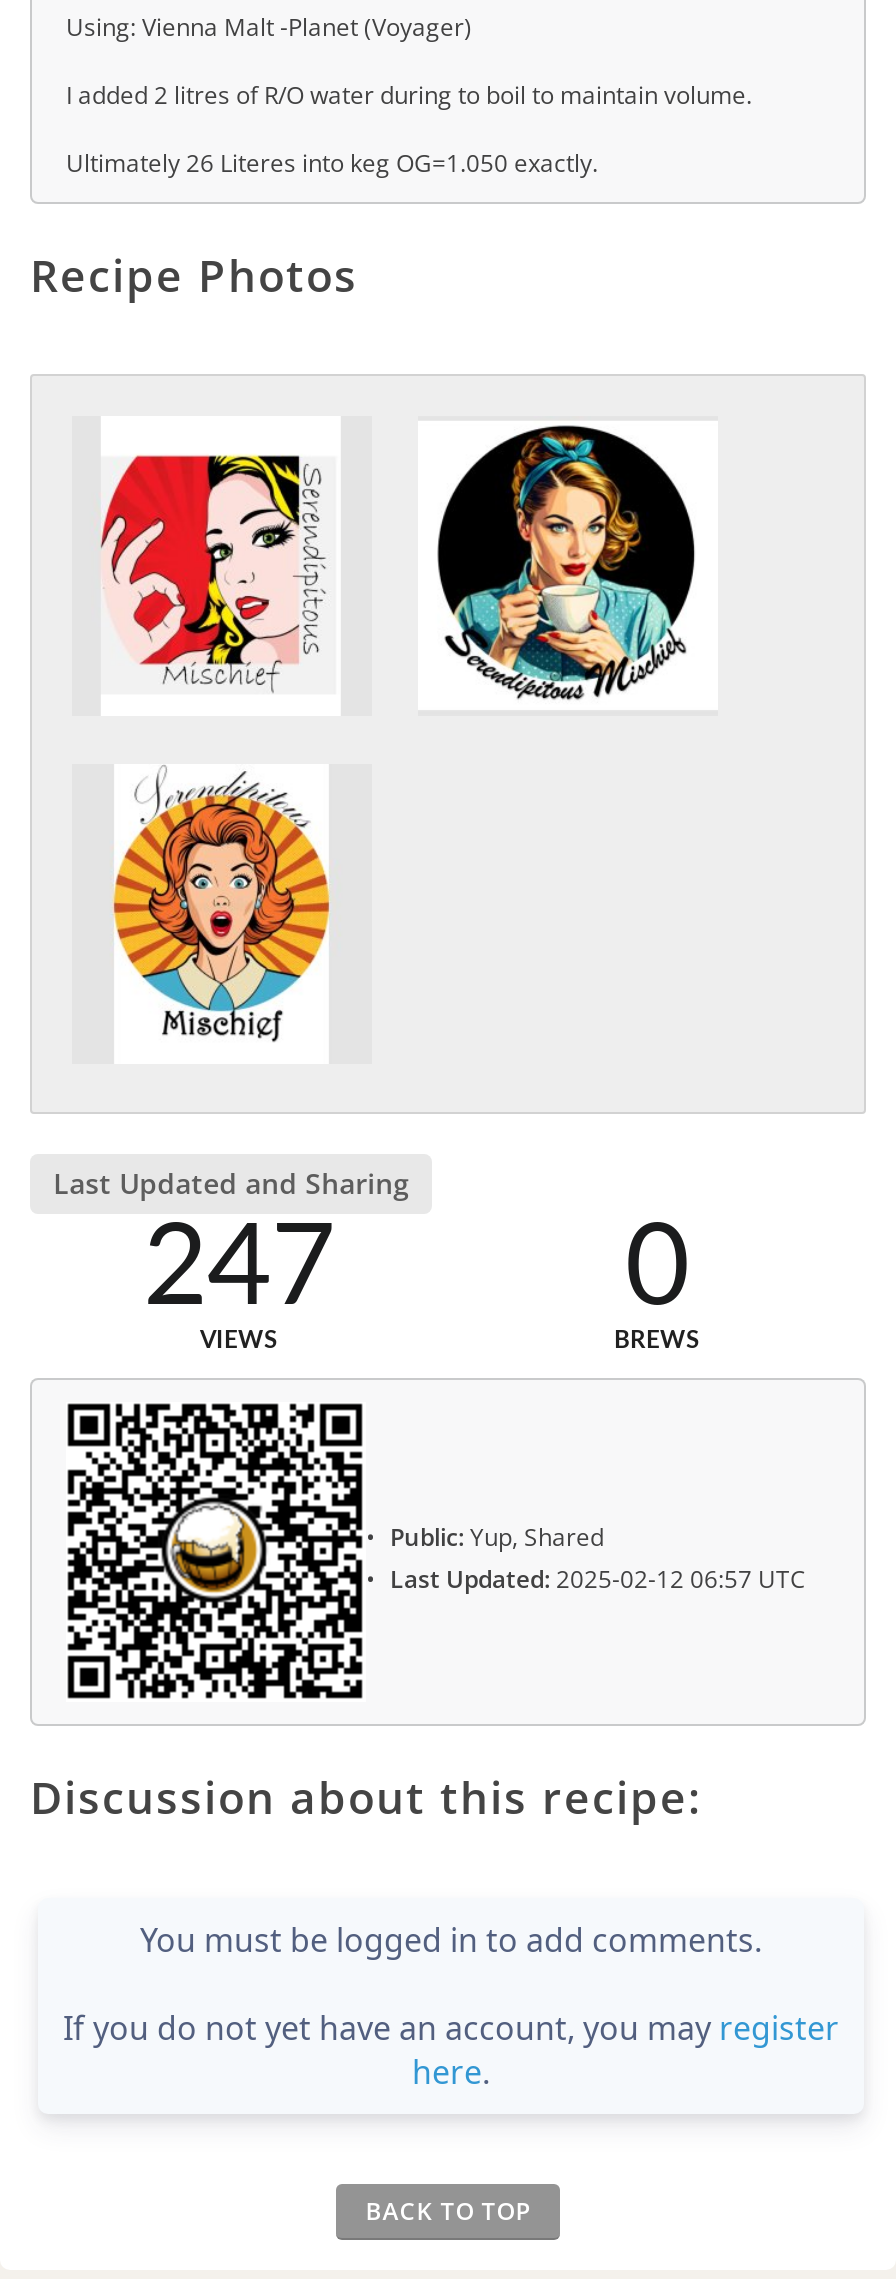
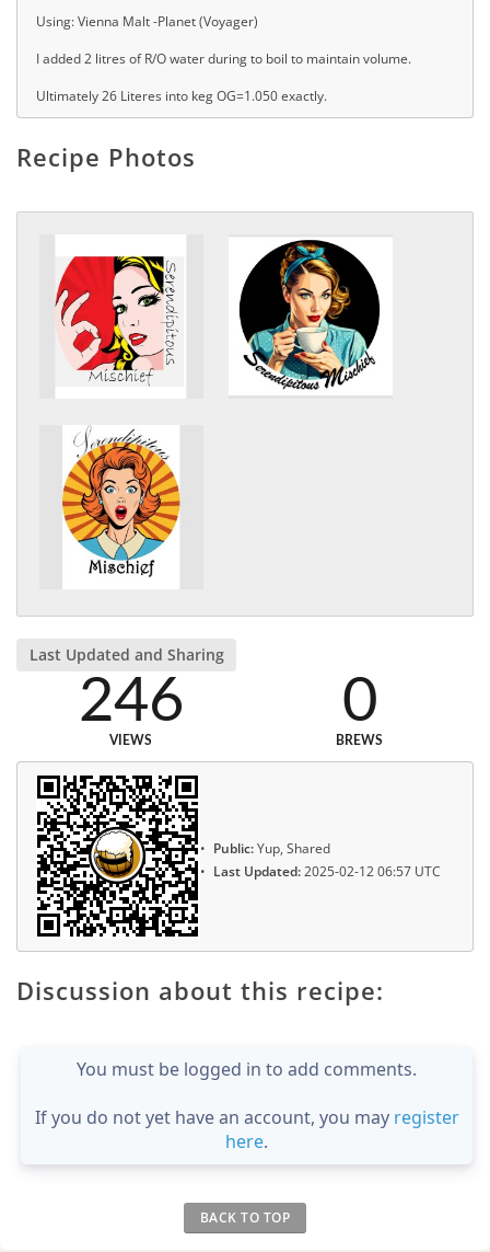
- 247
+ 246
